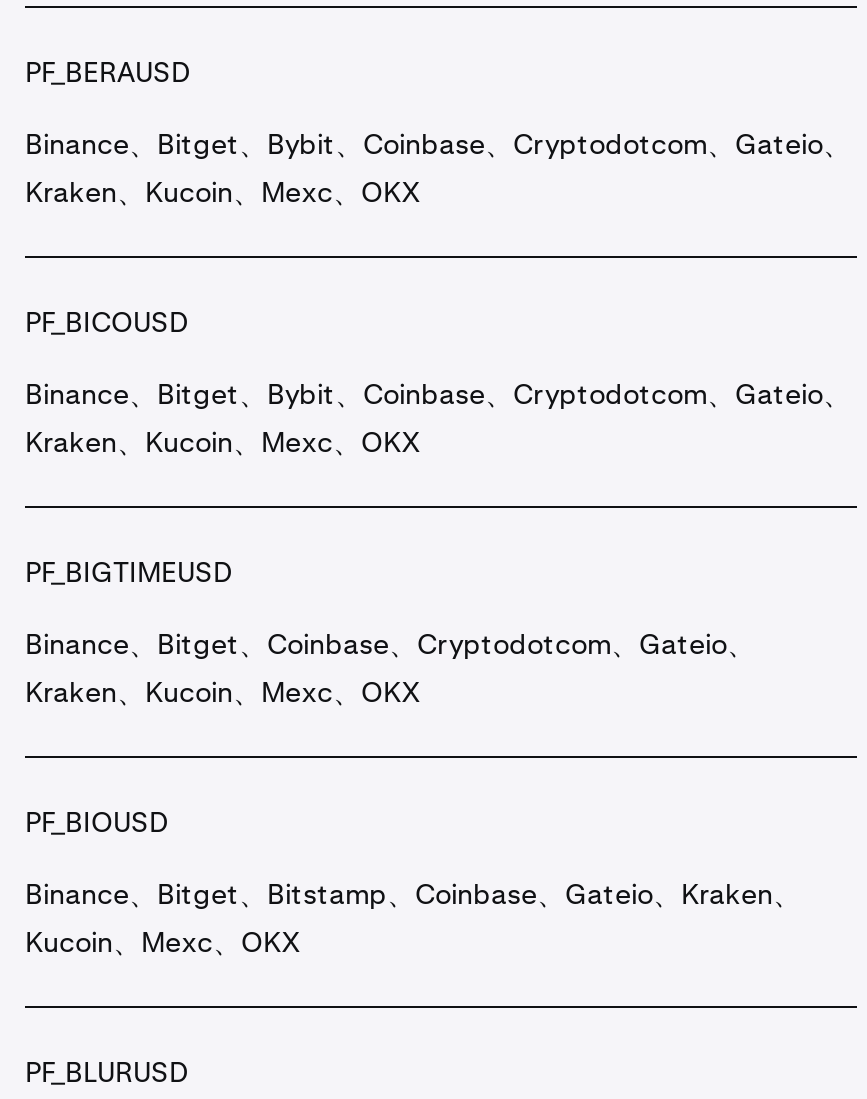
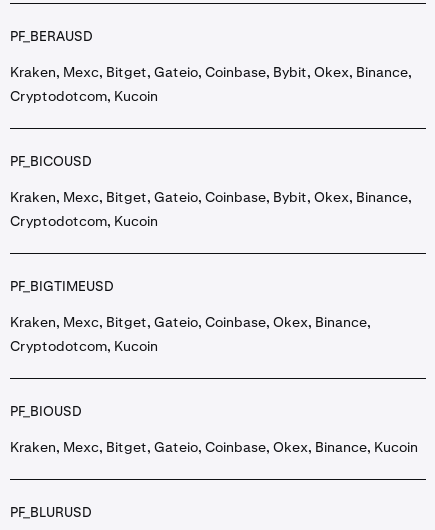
- Binance、Bitget、Bybit、Coinbase、Cryptodotcom、Gateio、
- Kraken、Kucoin、Mexc、OKX
+ Kraken, Mexc, Bitget, Gateio, Coinbase, Bybit, Okex, Binance,
+ Cryptodotcom, Kucoin

- Binance、Bitget、Bybit、Coinbase、Cryptodotcom、Gateio、
- Kraken、Kucoin、Mexc、OKX
+ Kraken, Mexc, Bitget, Gateio, Coinbase, Bybit, Okex, Binance,
+ Cryptodotcom, Kucoin

- Binance、Bitget、Coinbase、Cryptodotcom、Gateio、
- Kraken、Kucoin、Mexc、OKX
+ Kraken, Mexc, Bitget, Gateio, Coinbase, Okex, Binance,
+ Cryptodotcom, Kucoin

- Binance、Bitget、Bitstamp、Coinbase、Gateio、Kraken、
- Kucoin、Mexc、OKX
+ Kraken, Mexc, Bitget, Gateio, Coinbase, Okex, Binance, Kucoin
